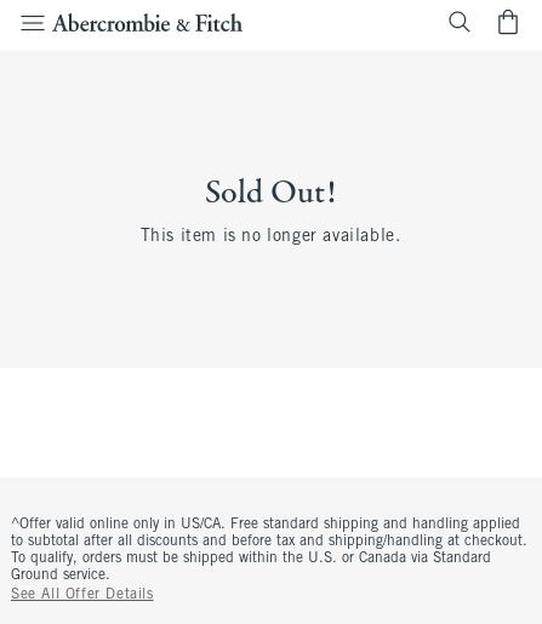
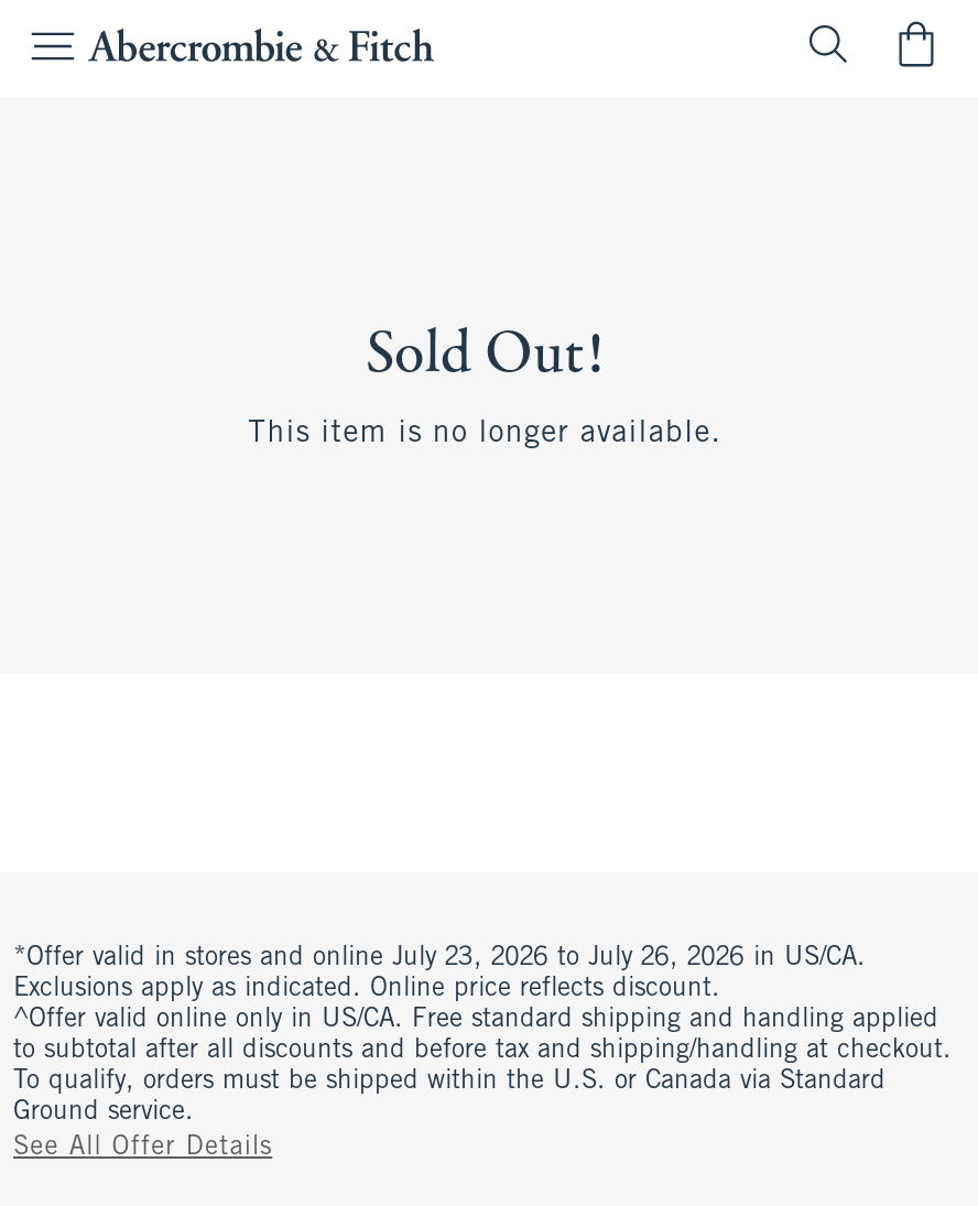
+ *Offer valid in stores and online July 23, 2026 to July 26, 2026 in US/CA.
+ Exclusions apply as indicated. Online price reflects discount.
